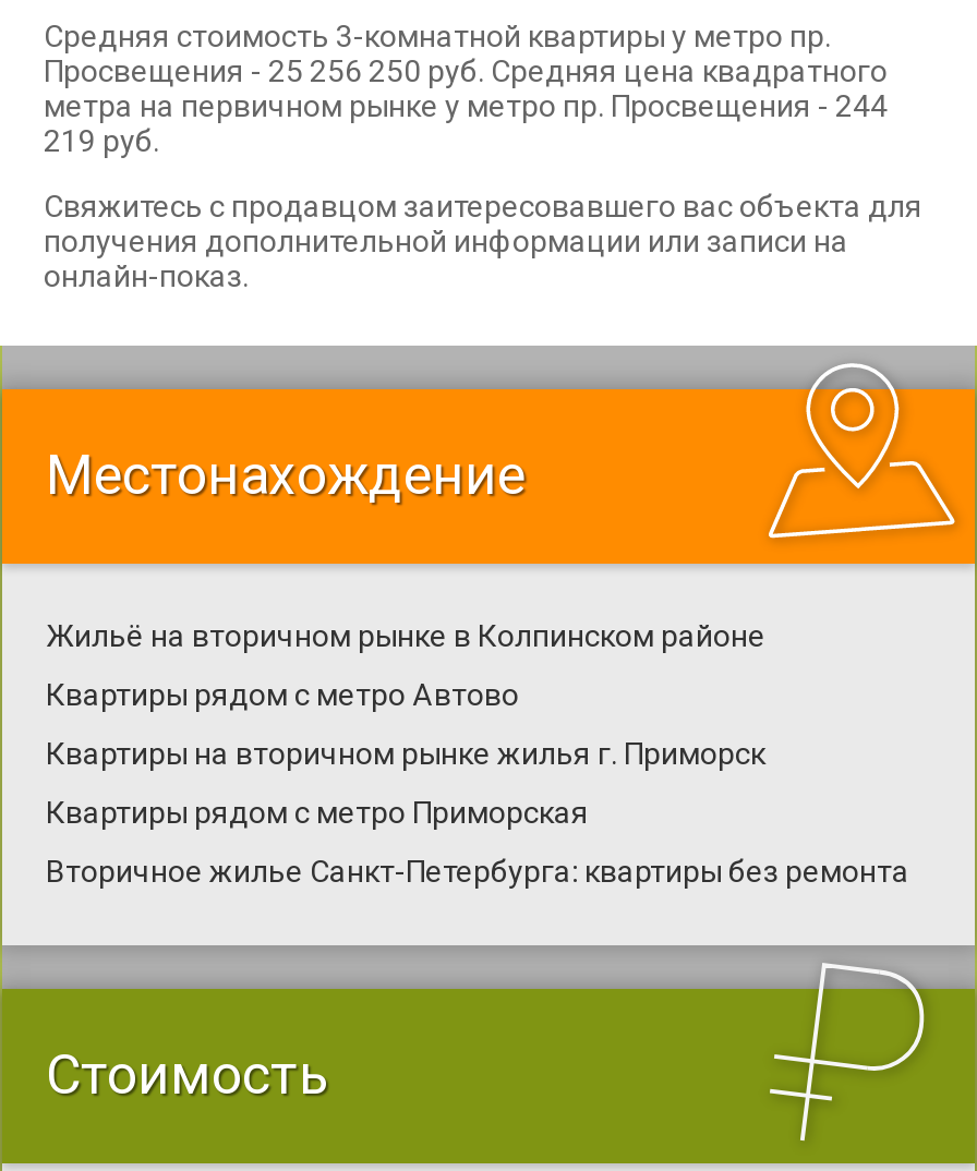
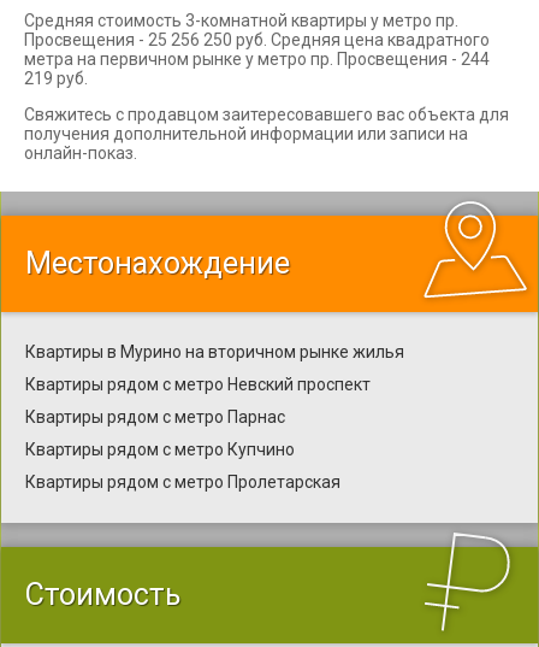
- Жильё на вторичном рынке в Колпинском районе
+ Квартиры в Мурино на вторичном рынке жилья

- Квартиры рядом с метро Автово
+ Квартиры рядом с метро Невский проспект

- Квартиры на вторичном рынке жилья г. Приморск
+ Квартиры рядом с метро Парнас

- Квартиры рядом с метро Приморская
+ Квартиры рядом с метро Купчино

- Вторичное жилье Санкт-Петербурга: квартиры без ремонта
+ Квартиры рядом с метро Пролетарская
